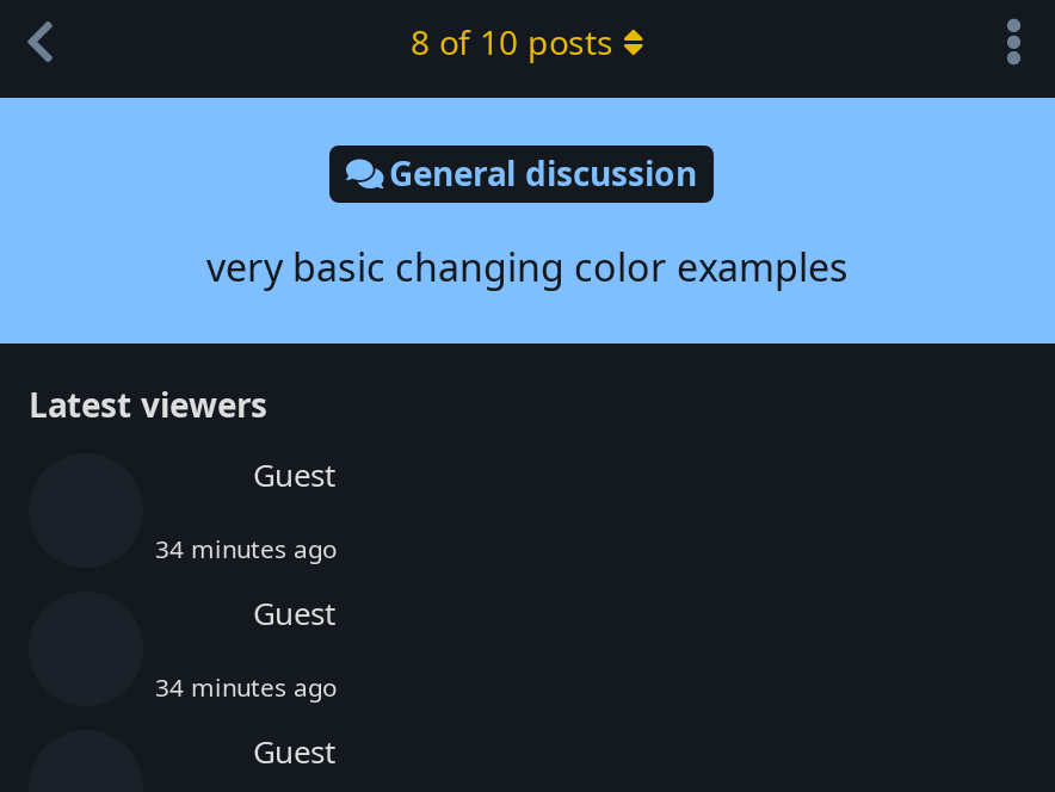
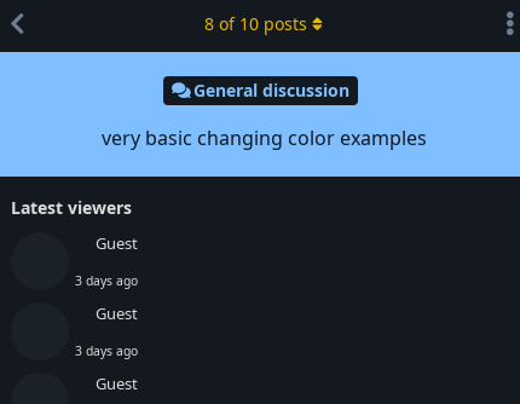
- 34 minutes ago
+ 3 days ago

- 34 minutes ago
+ 3 days ago
